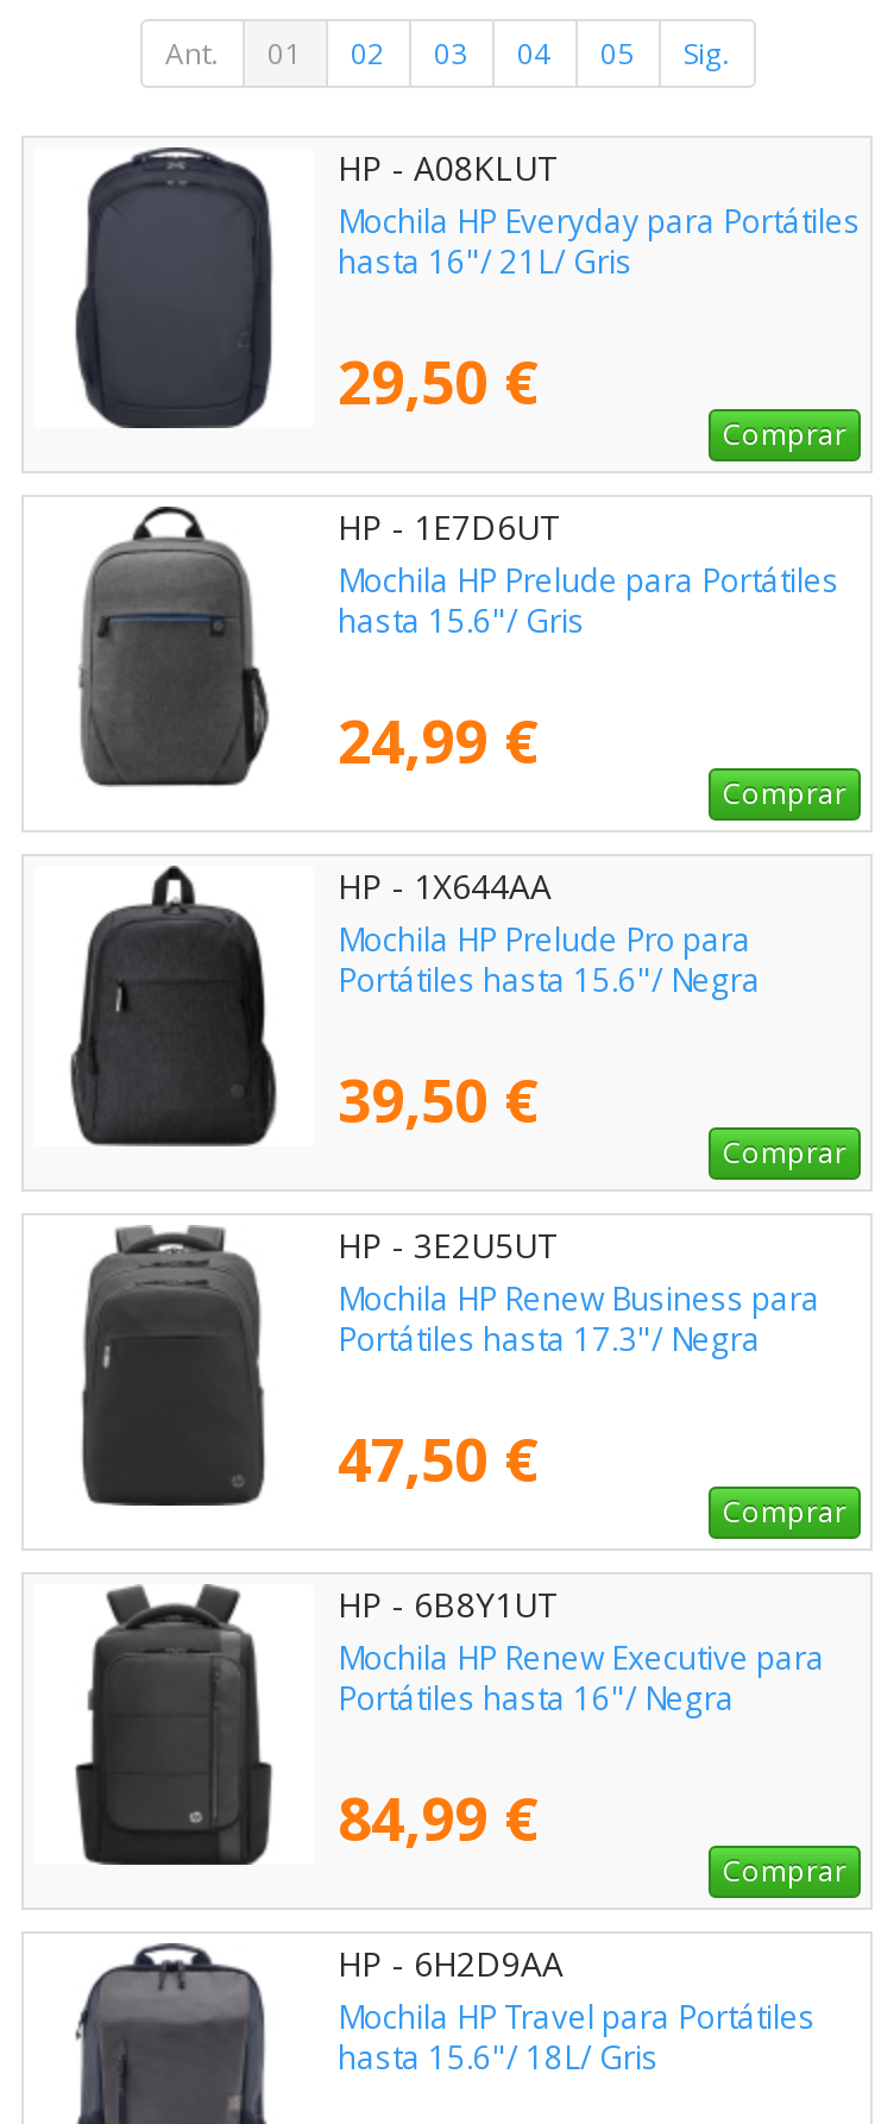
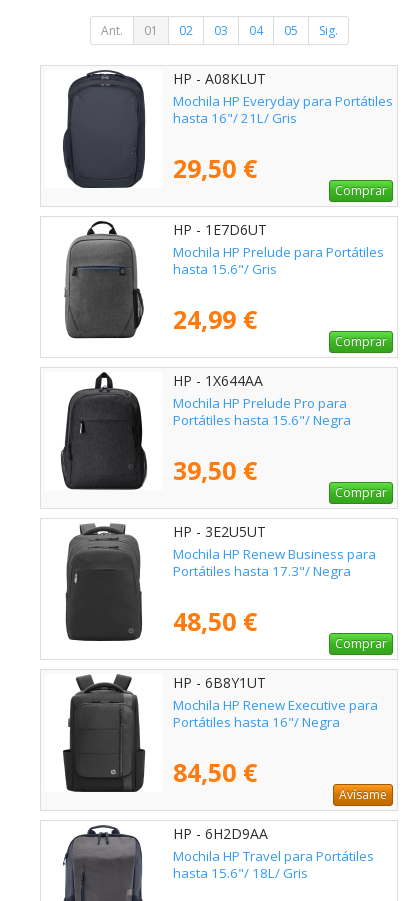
- 47,50 €
+ 48,50 €

- 84,99 €
- Comprar
+ 84,50 €
+ Avísame
